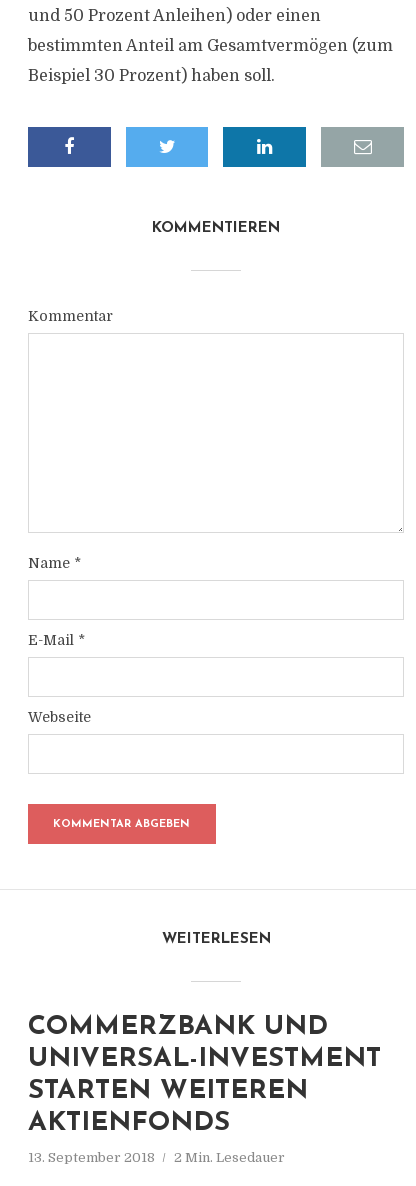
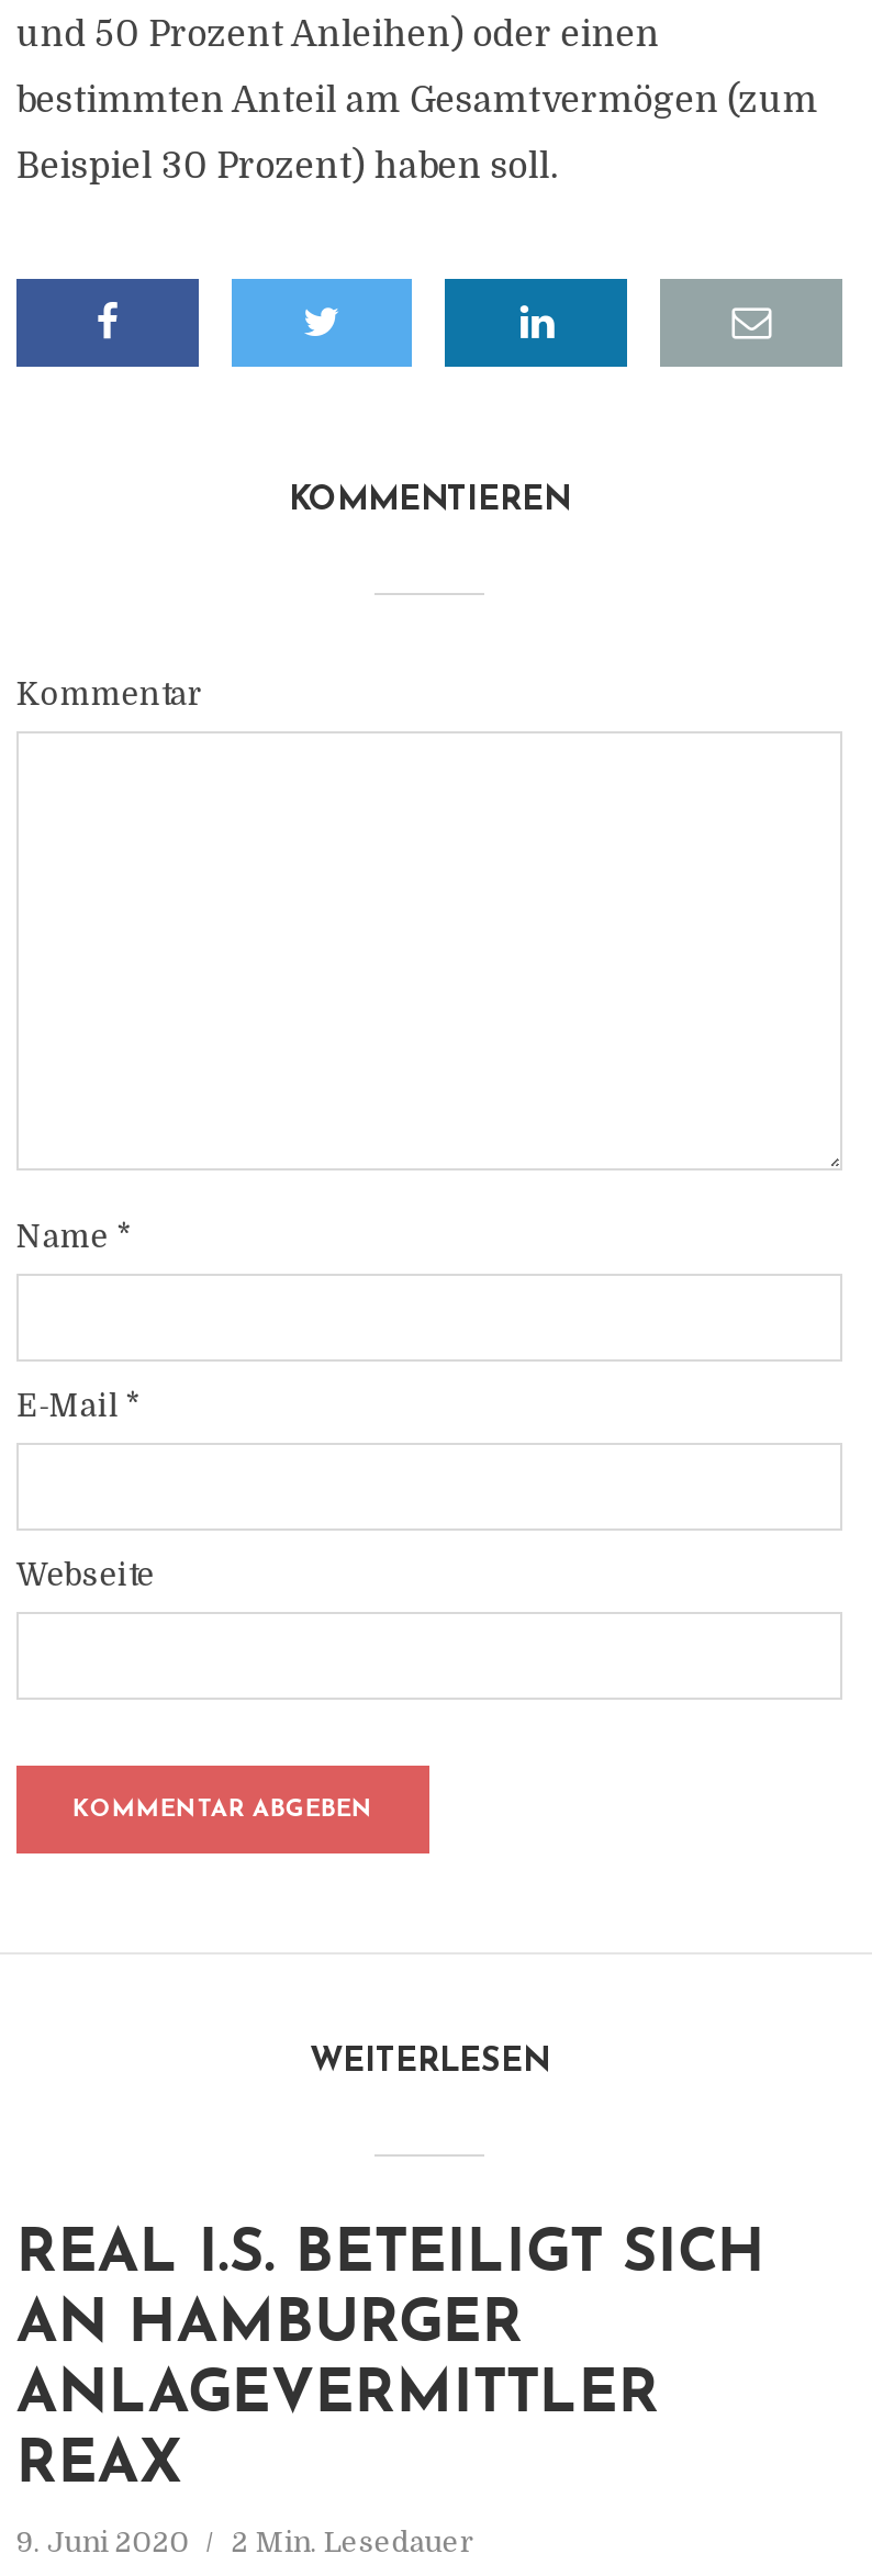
- COMMERZBANK UND
- UNIVERSAL-INVESTMENT
- STARTEN WEITEREN
- AKTIENFONDS
+ REAL I.S. BETEILIGT SICH
+ AN HAMBURGER
+ ANLAGEVERMITTLER
+ REAX

- 13. September 2018 2 Min. Lesedauer
+ 9. Juni 2020 2 Min. Lesedauer
